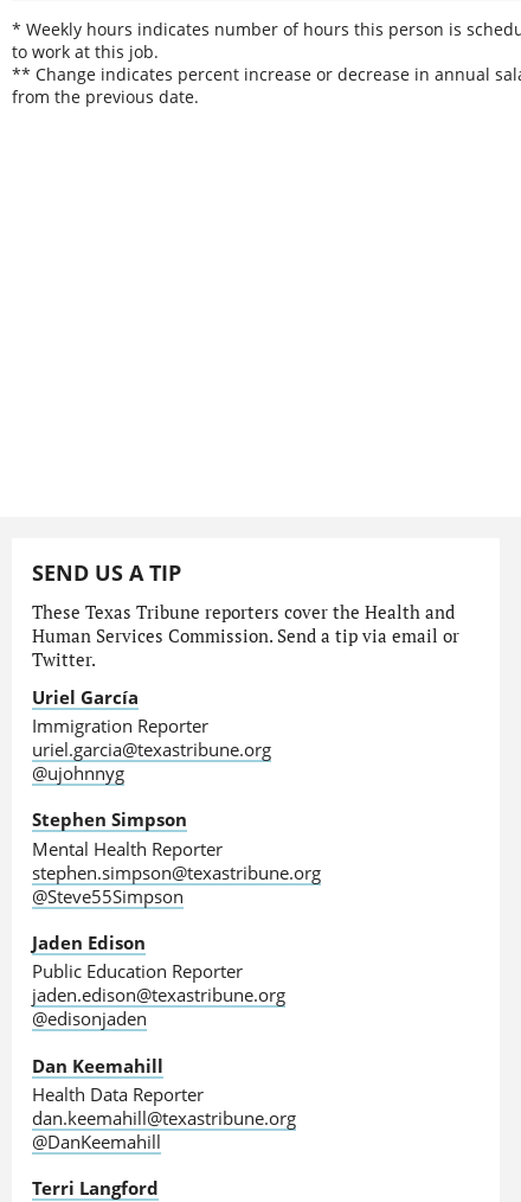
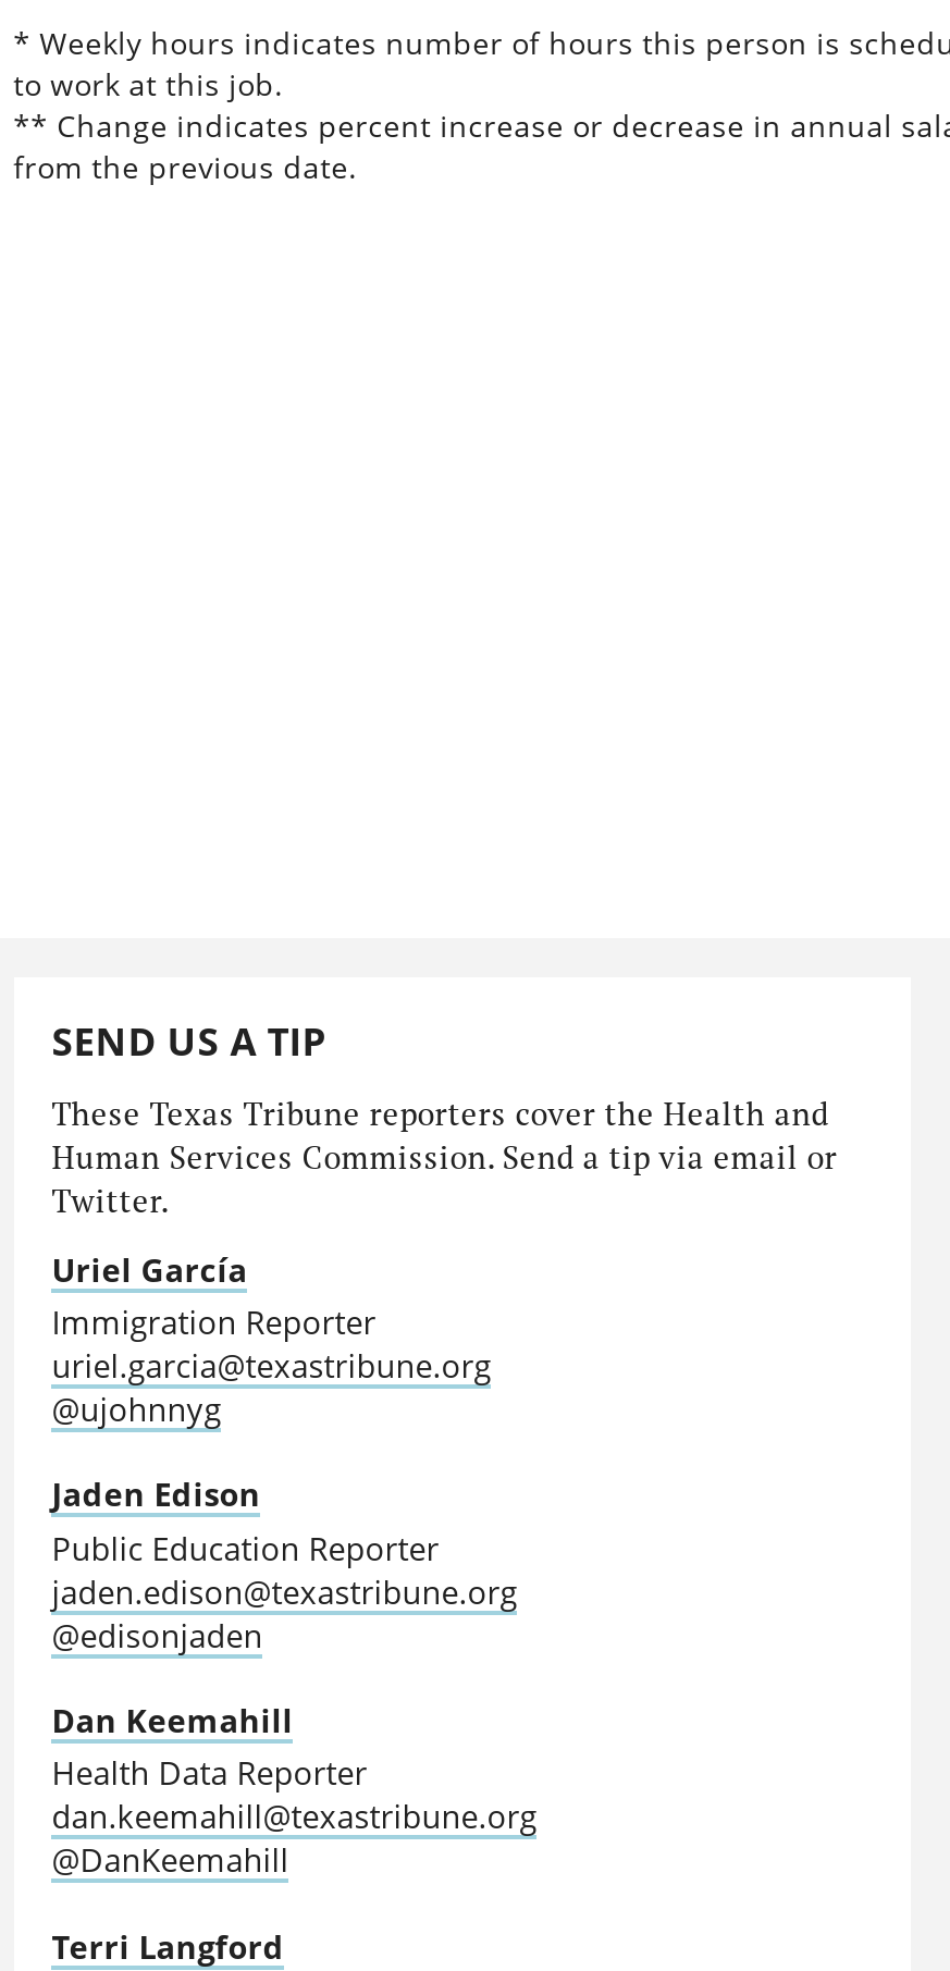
- Stephen Simpson
- Mental Health Reporter
- stephen.simpson@texastribune.org
- @Steve55Simpson
